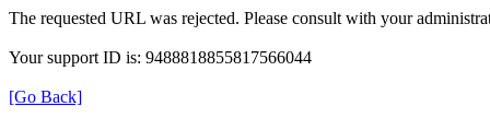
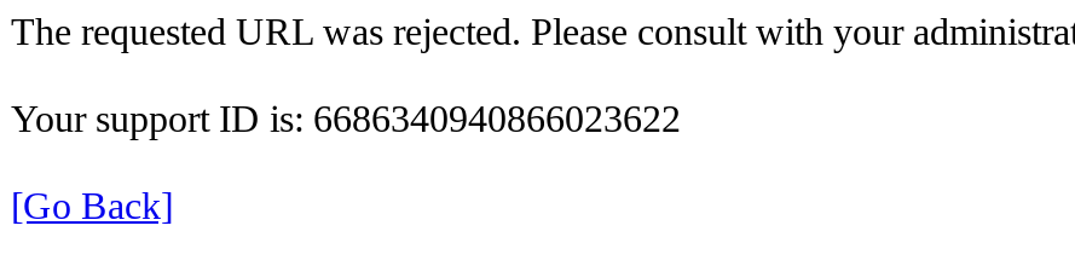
- Your support ID is: 9488818855817566044
+ Your support ID is: 6686340940866023622
